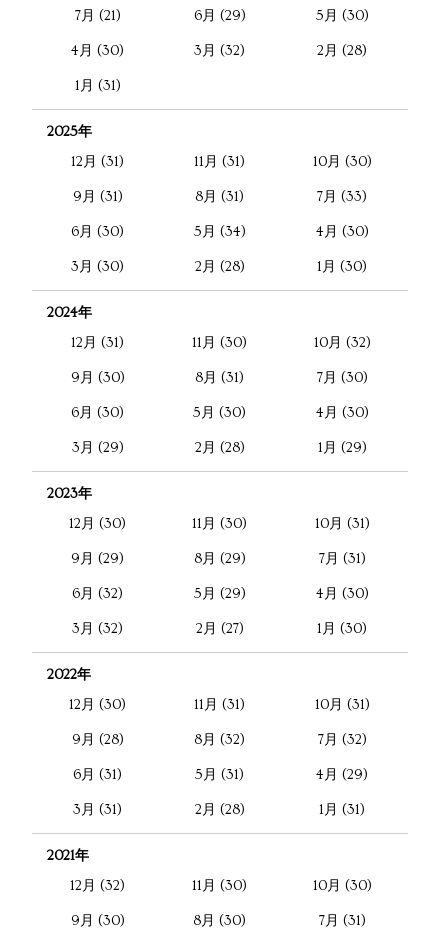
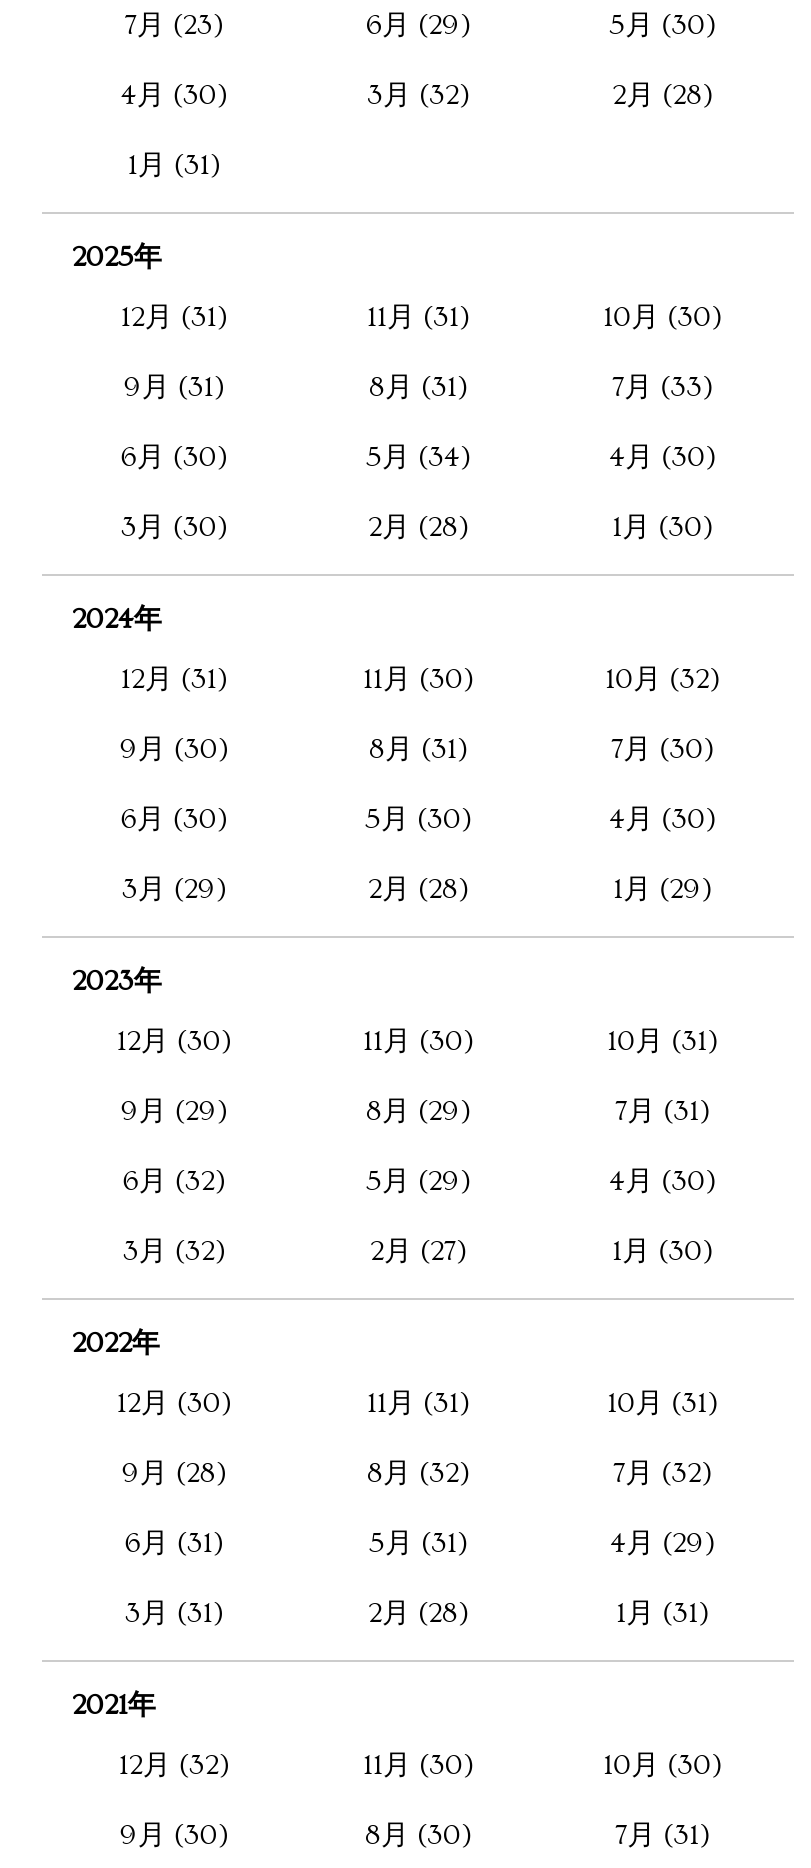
- 7月 (21)
+ 7月 (23)
